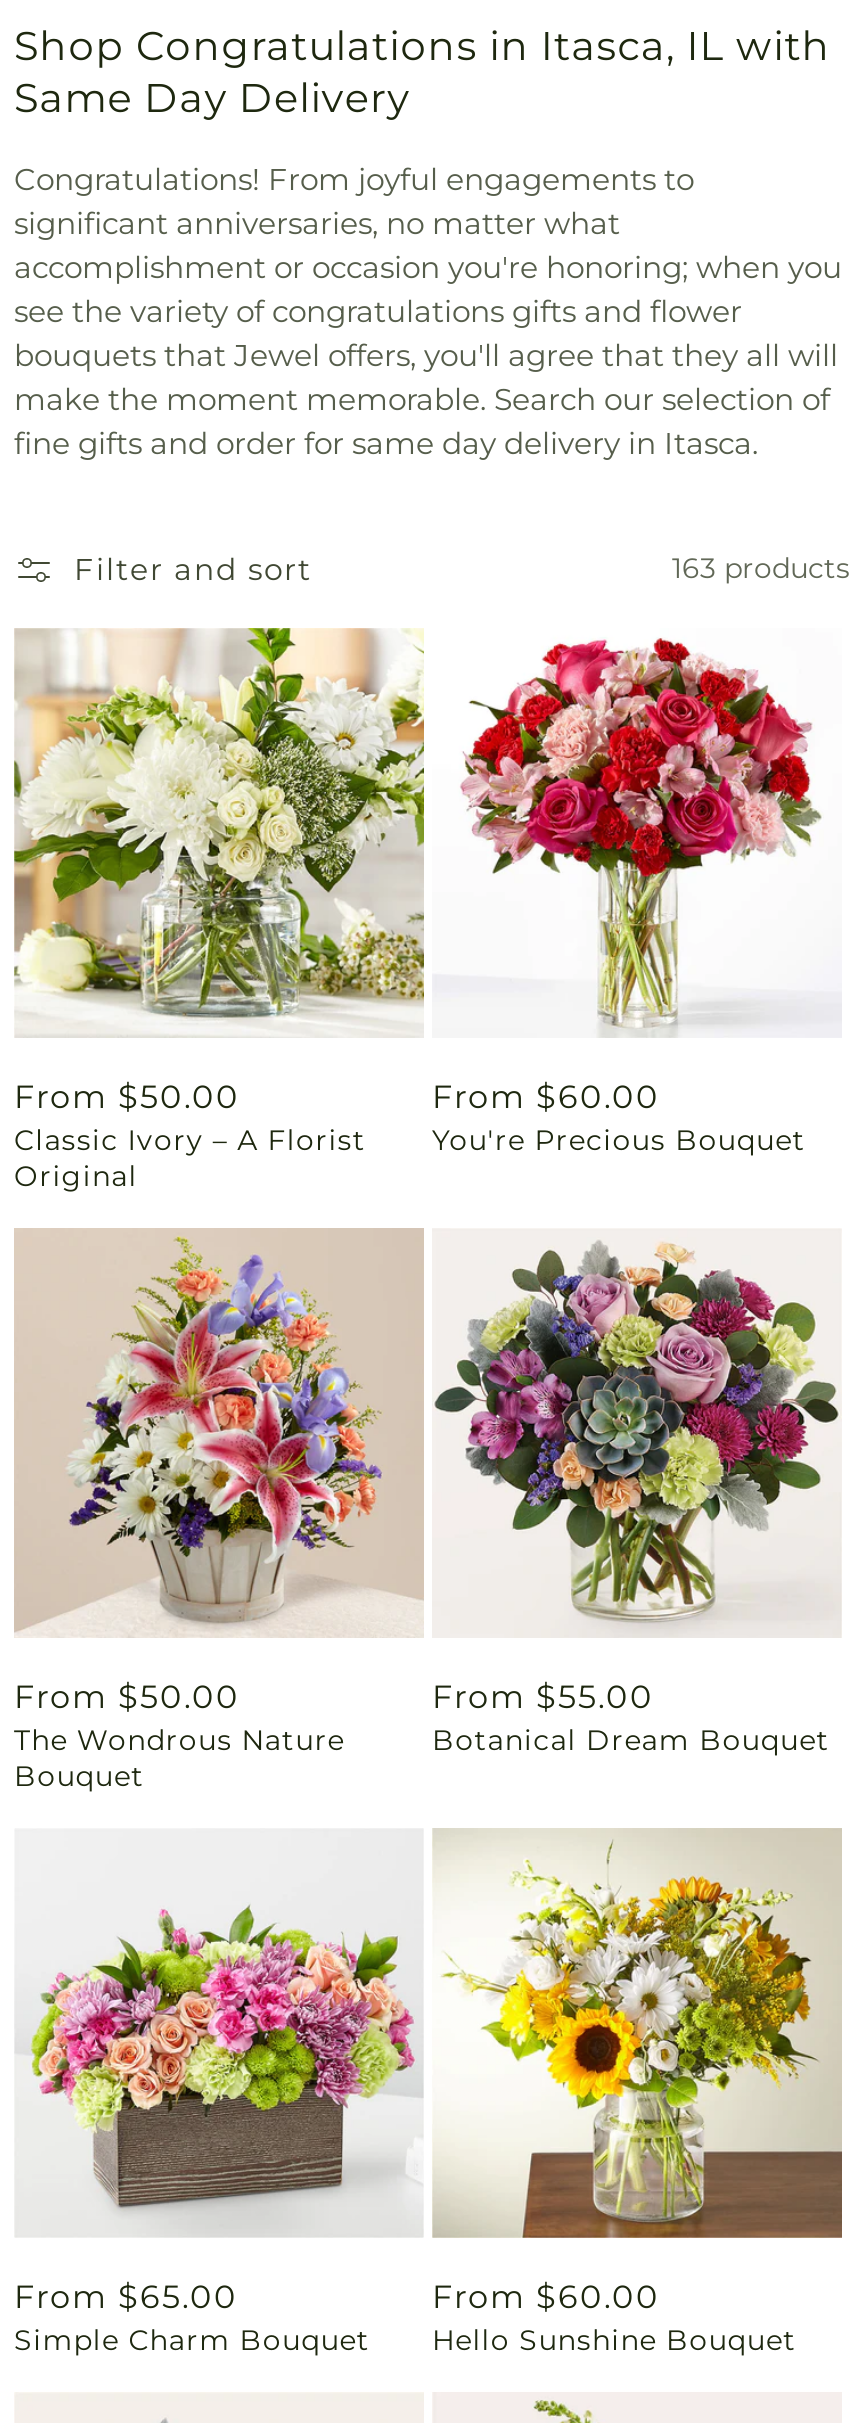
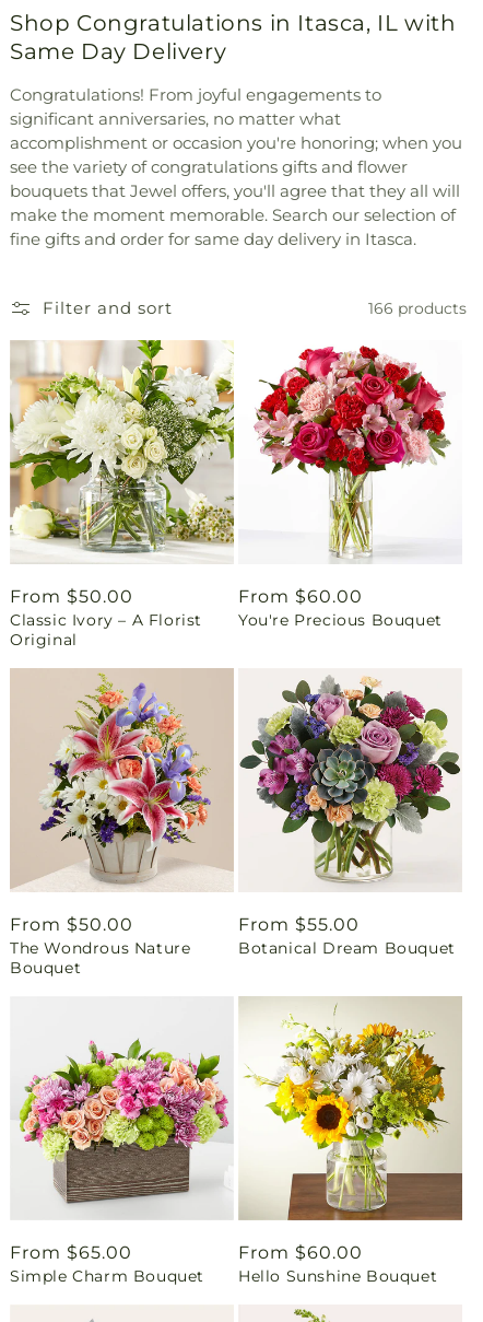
- 163 products
+ 166 products
